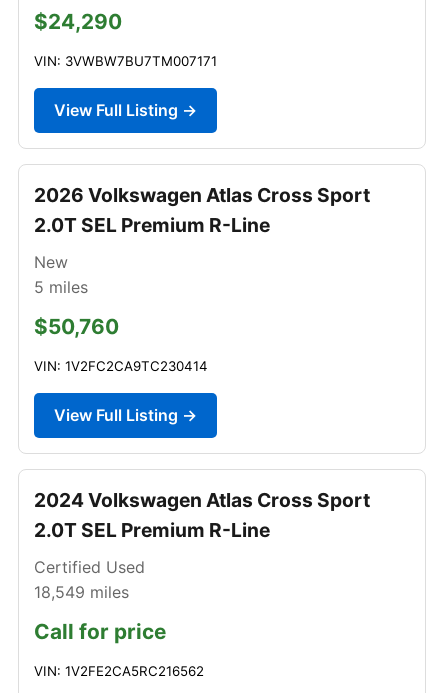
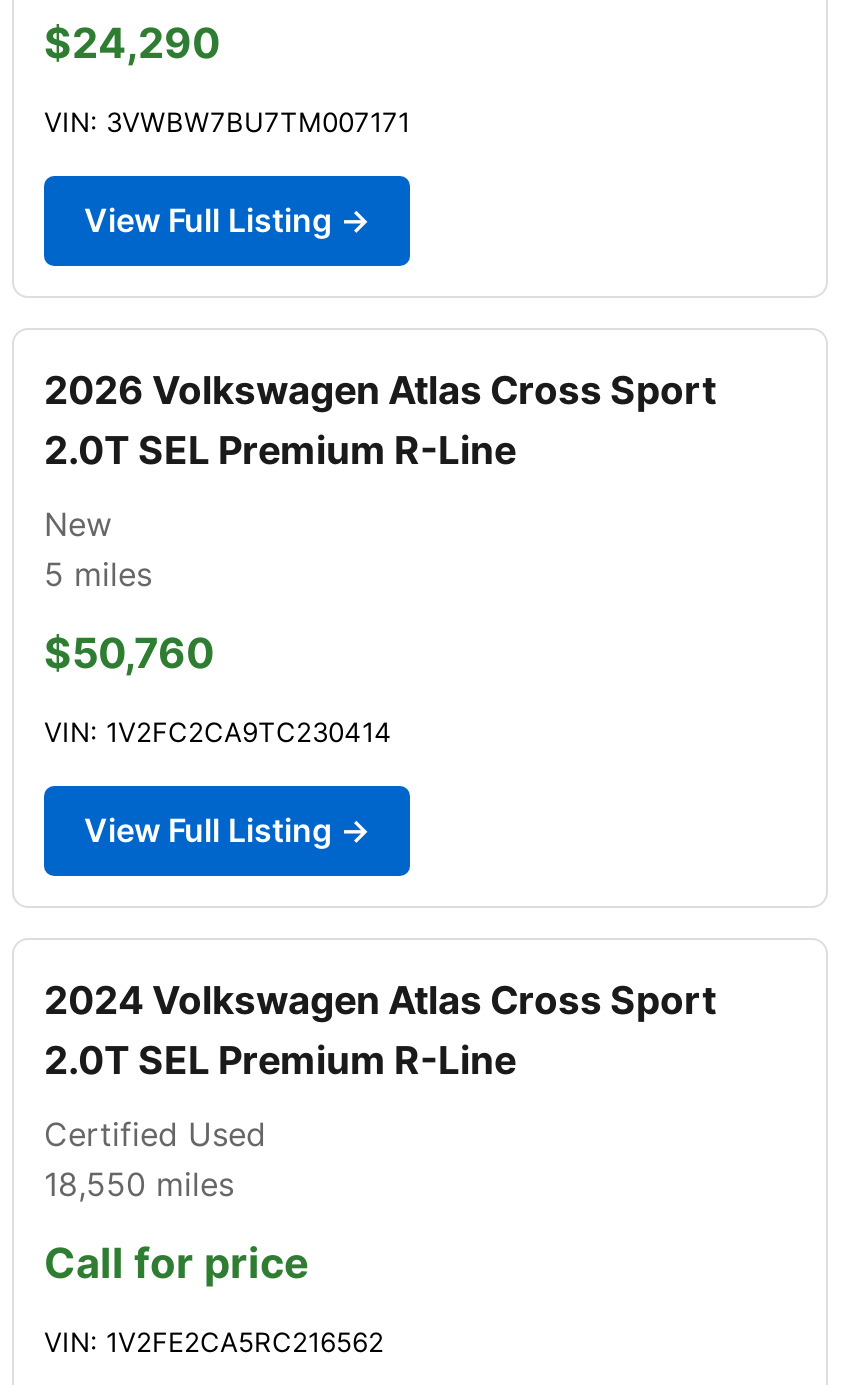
- 18,549 miles
+ 18,550 miles
